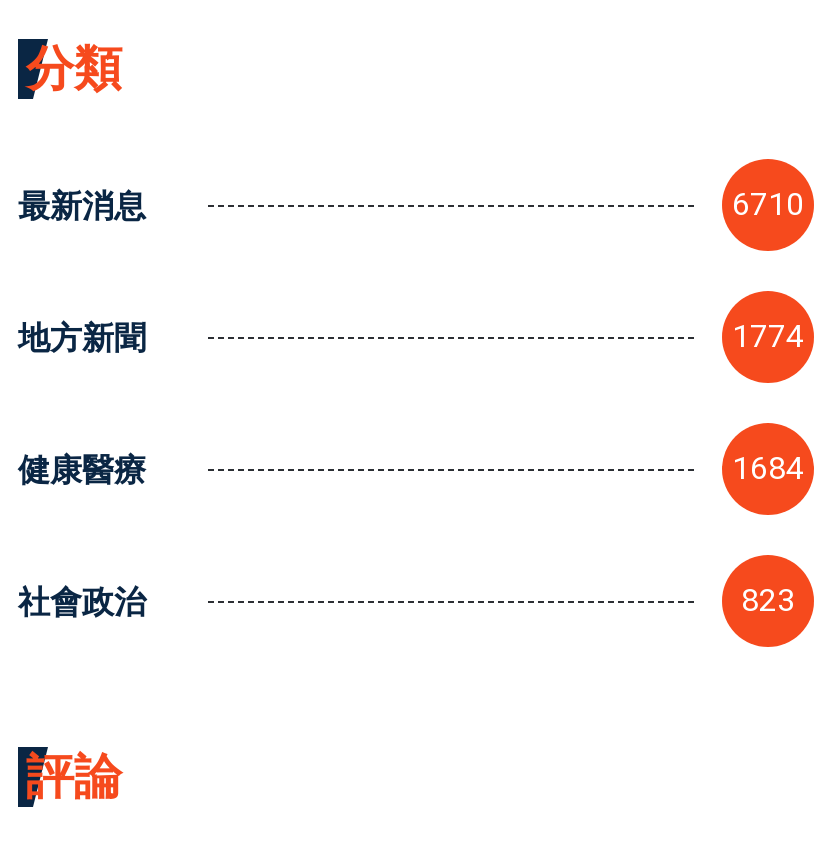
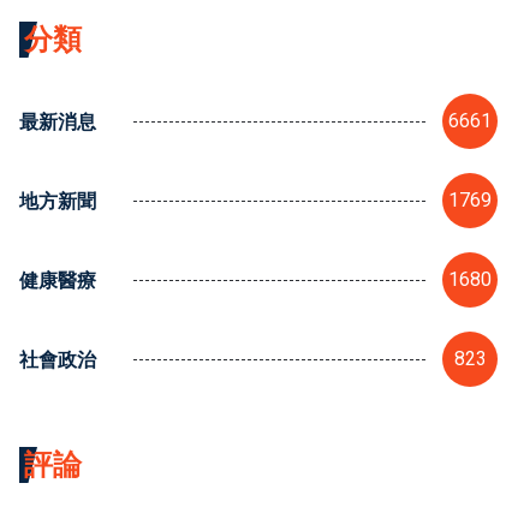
- 6710
+ 6661

- 1774
+ 1769

- 1684
+ 1680
